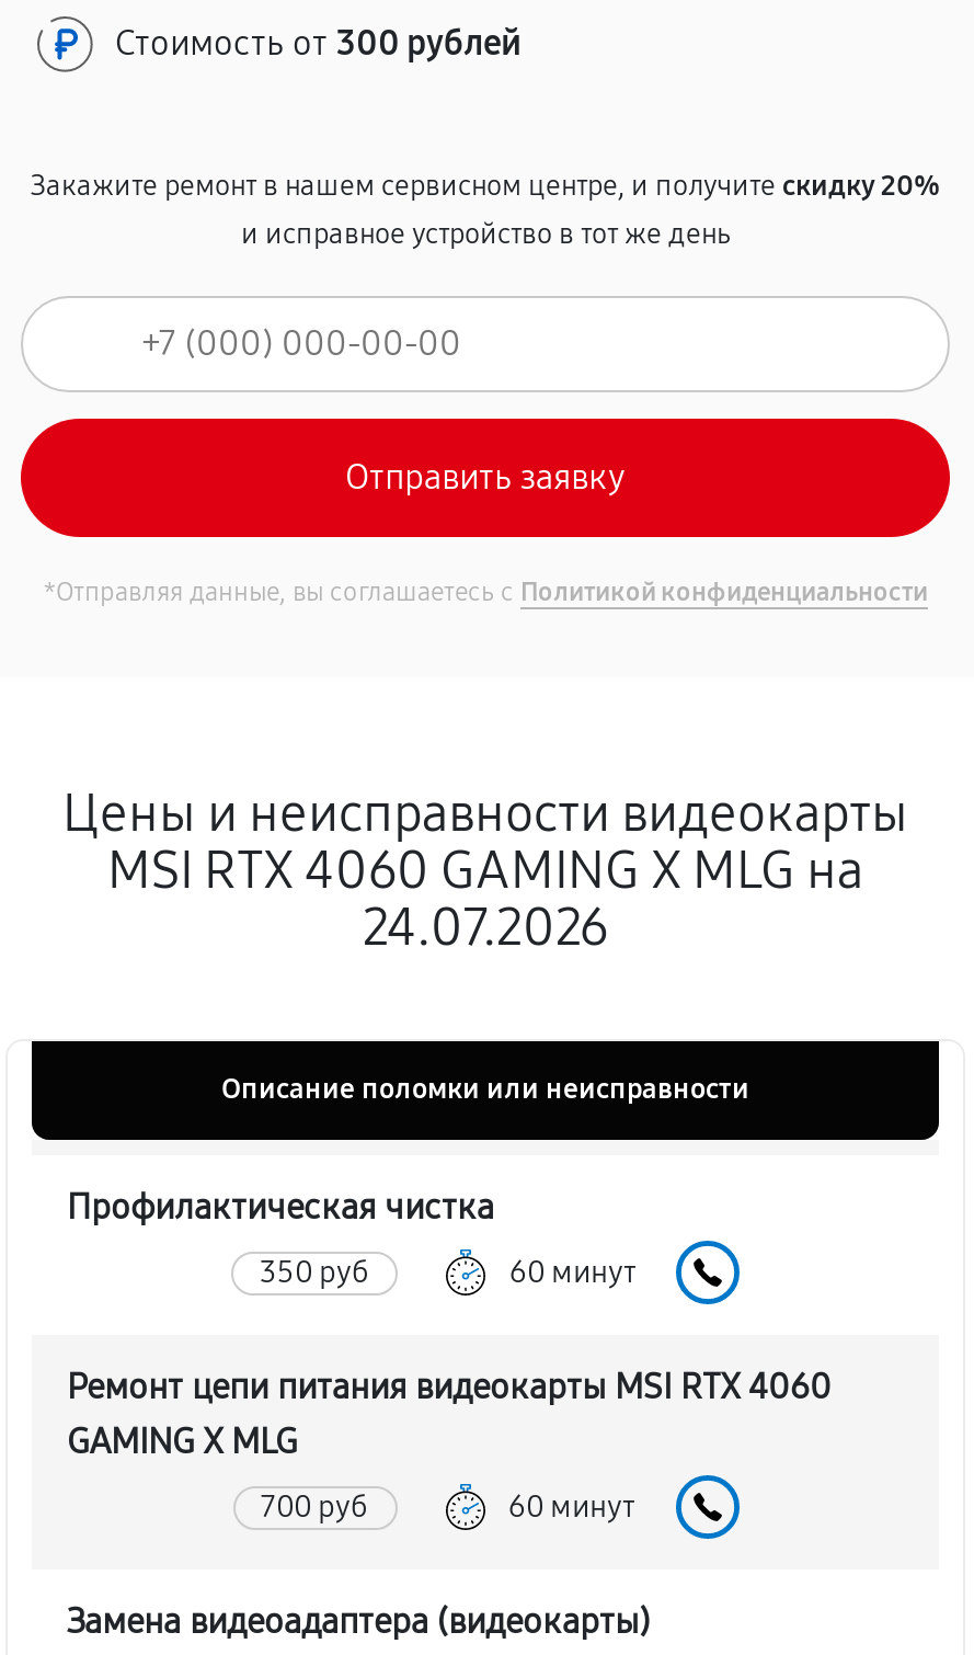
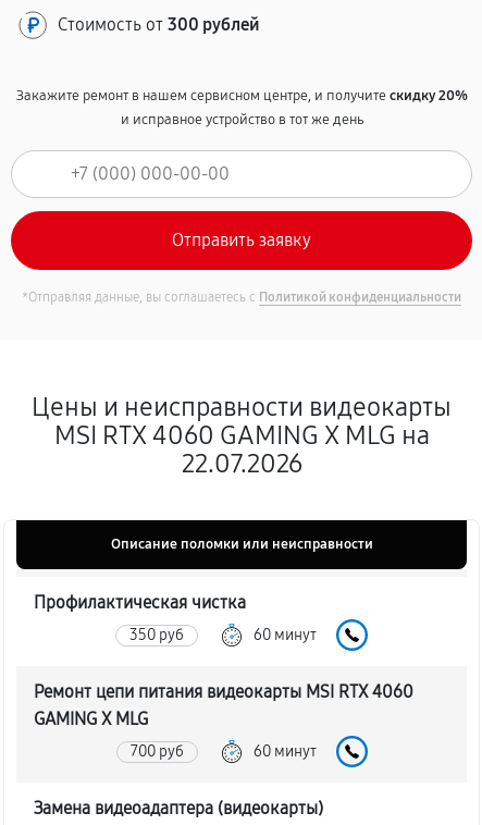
- 24.07.2026
+ 22.07.2026
